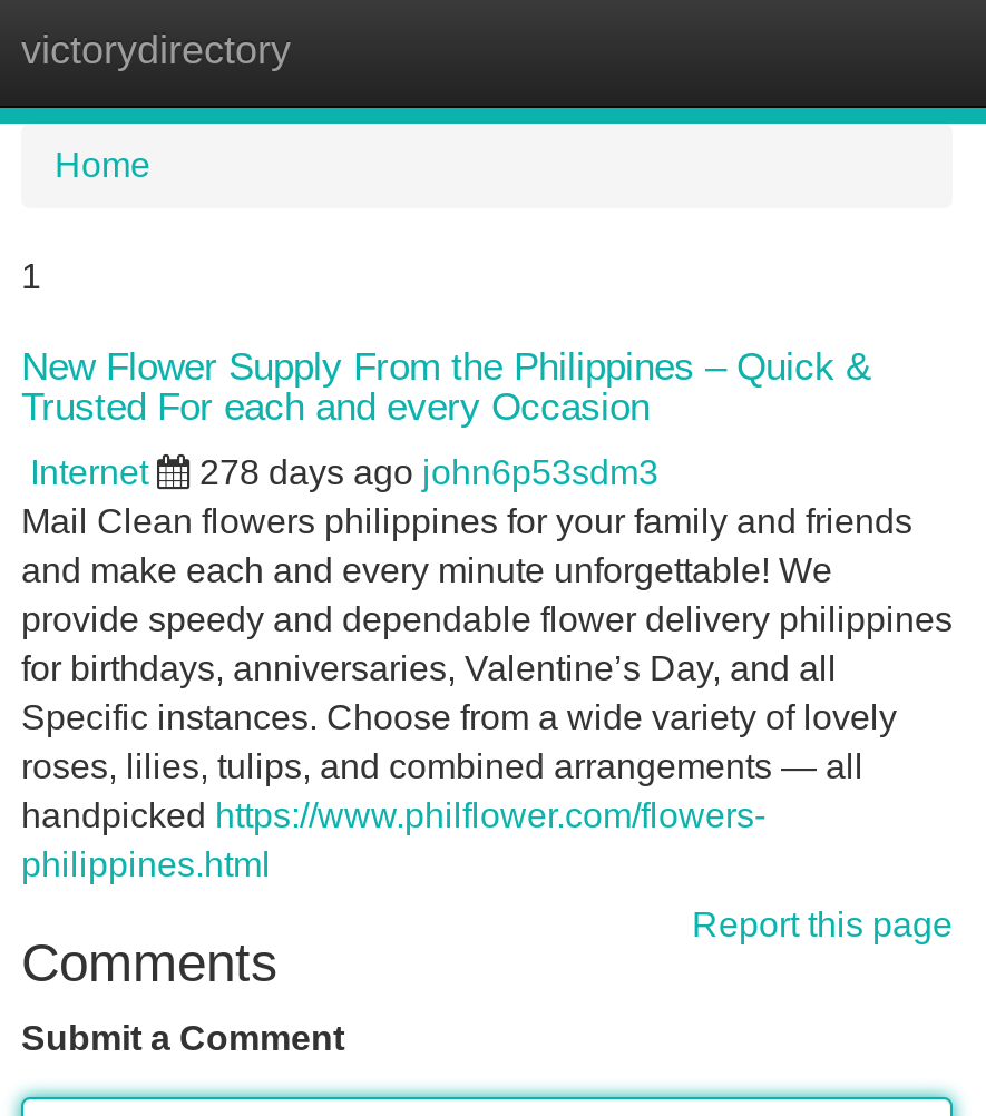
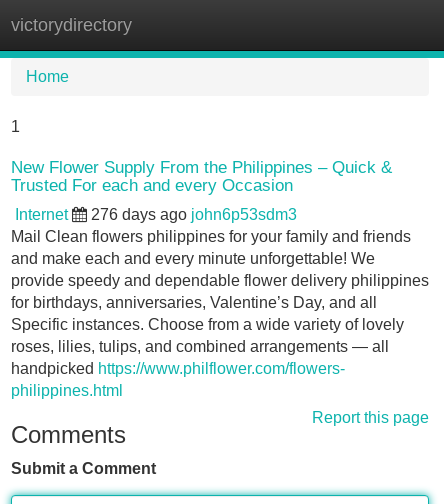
- 278 days ago john6p53sdm3
+ 276 days ago john6p53sdm3
